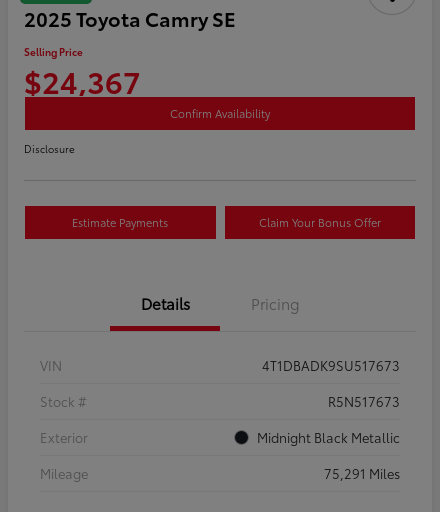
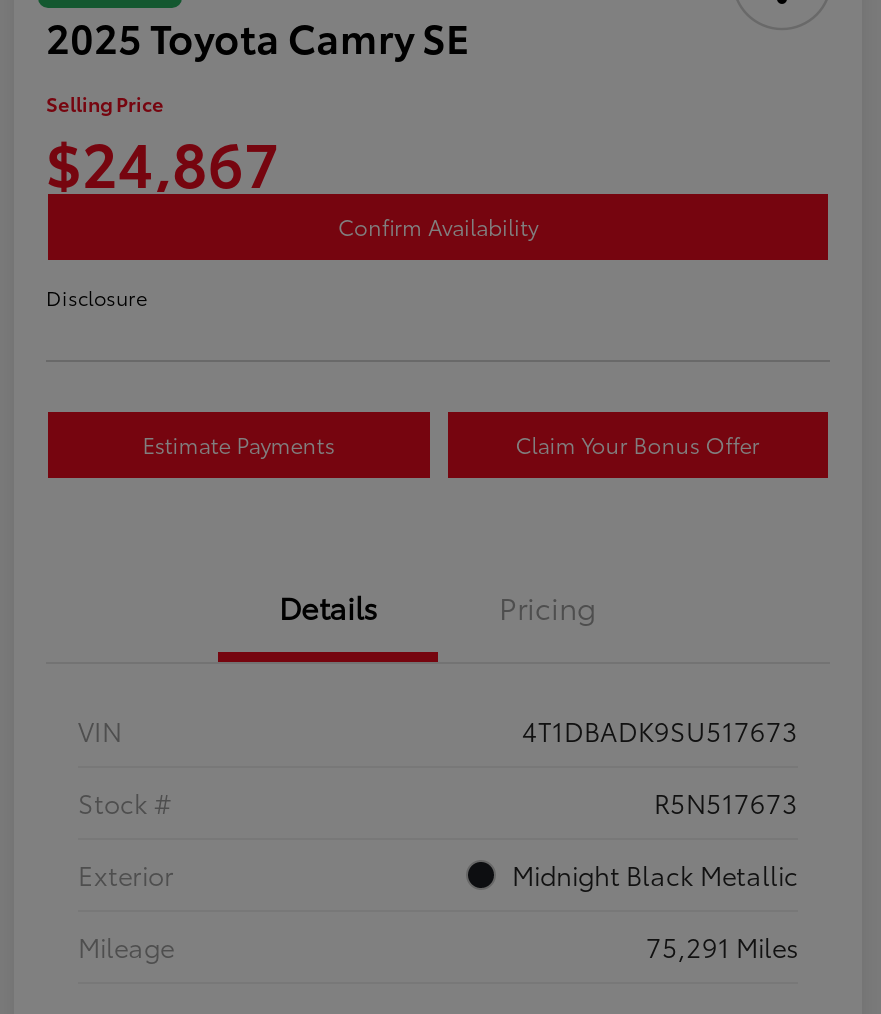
- $24,367
+ $24,867
